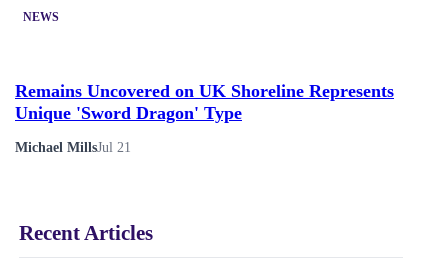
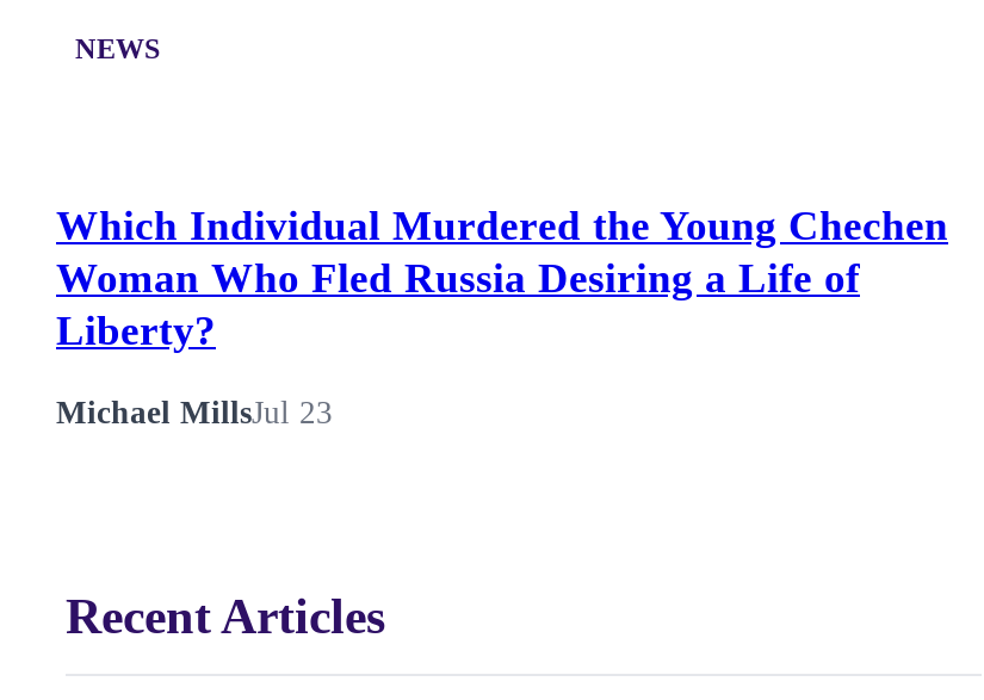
- Remains Uncovered on UK Shoreline Represents
- Unique 'Sword Dragon' Type
+ Which Individual Murdered the Young Chechen
+ Woman Who Fled Russia Desiring a Life of
+ Liberty?

- Michael MillsJul 21
+ Michael MillsJul 23
